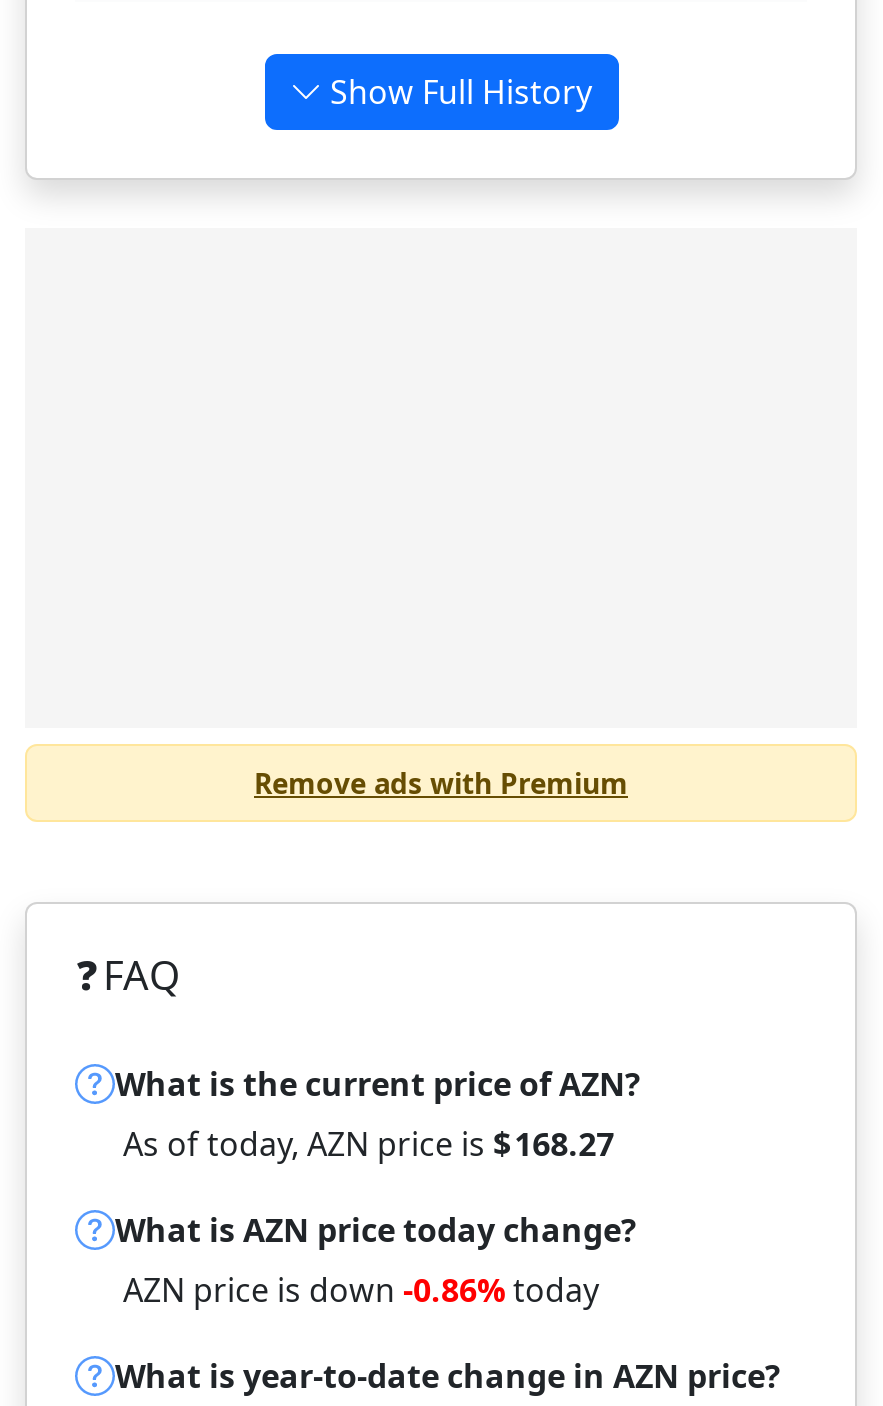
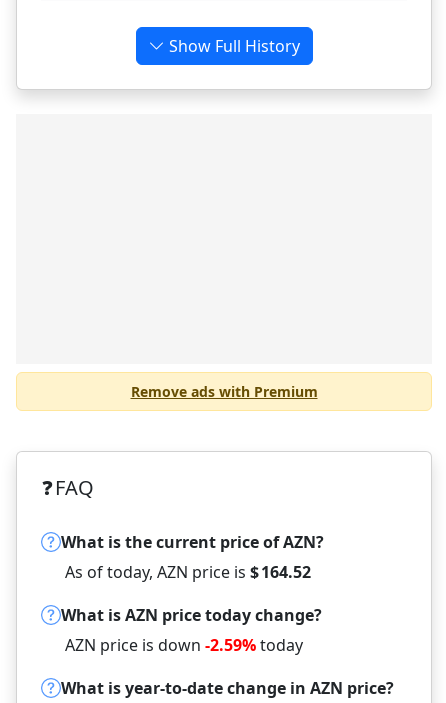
- As of today, AZN price is $ 168.27
+ As of today, AZN price is $ 164.52

- AZN price is down -0.86% today
+ AZN price is down -2.59% today
